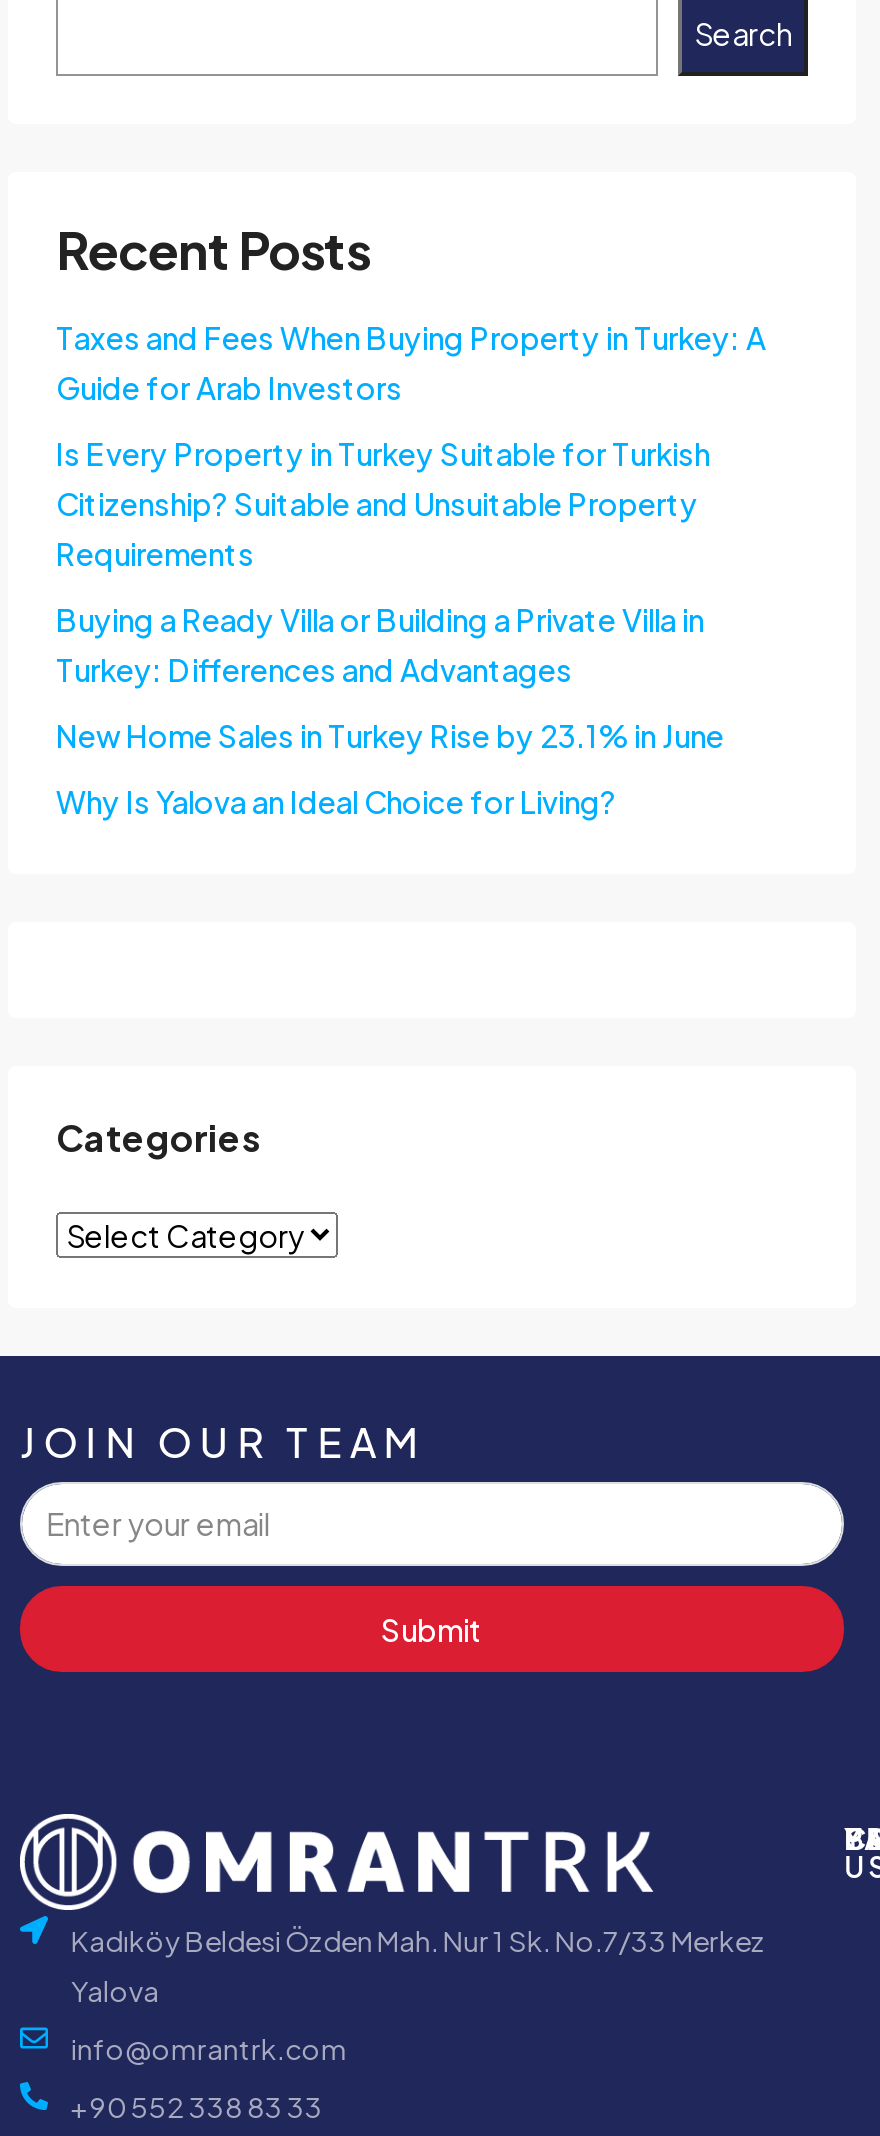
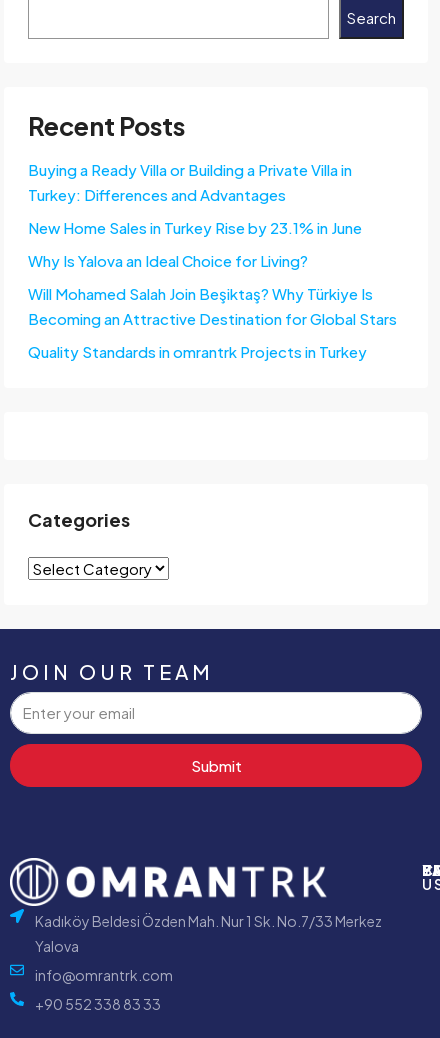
- Taxes and Fees When Buying Property in Turkey: A
- Guide for Arab Investors
- Is Every Property in Turkey Suitable for Turkish
- Citizenship? Suitable and Unsuitable Property
- Requirements

moved up: Buying a Ready Villa or Building a Private Villa in | Turkey: Differences and Advantages | New Home Sales in Turkey Rise by 23.1% in June | Why Is Yalova an Ideal Choice for Living?

+ Will Mohamed Salah Join Beşiktaş? Why Türkiye Is
+ Becoming an Attractive Destination for Global Stars
+ Quality Standards in omrantrk Projects in Turkey
